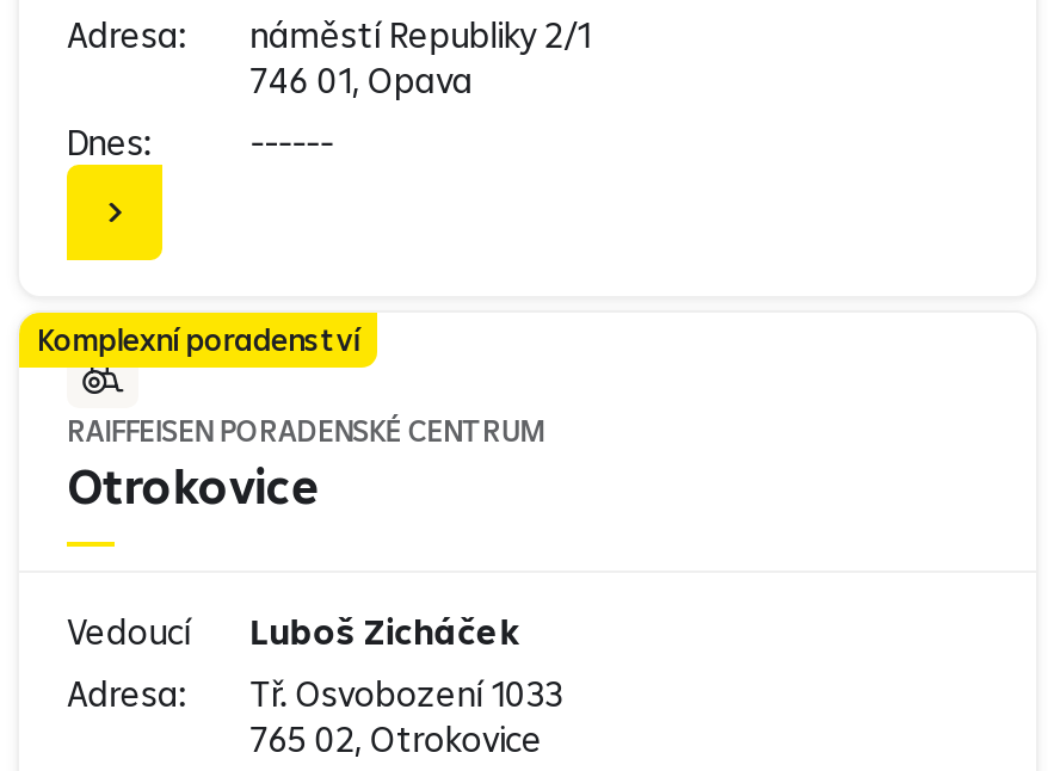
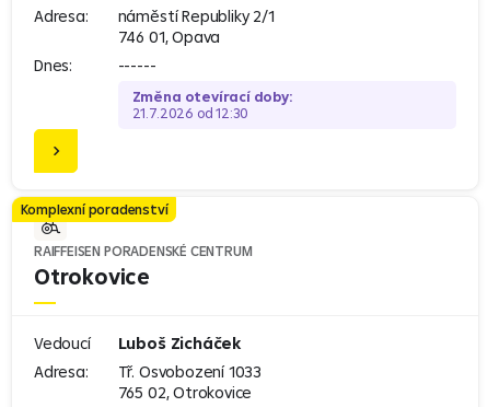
+ Změna otevírací doby:
+ 21.7.2026 od 12:30
